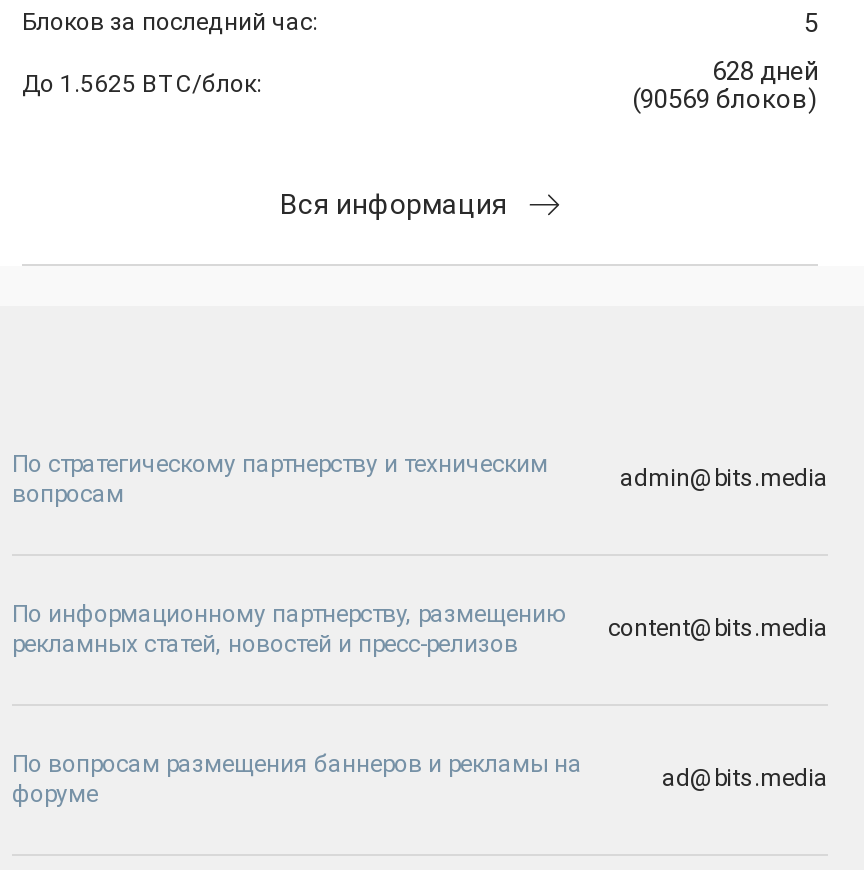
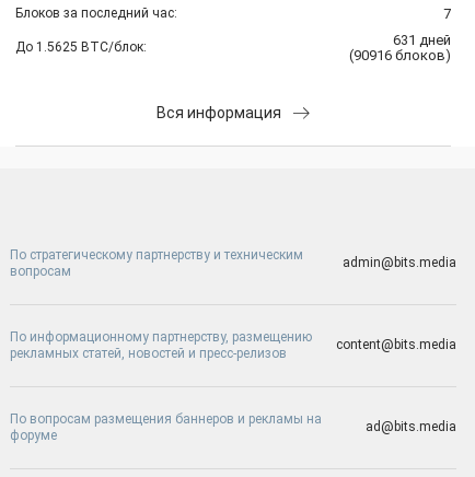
- 5
+ 7

- 628 дней
+ 631 дней

- (90569 блоков)
+ (90916 блоков)
